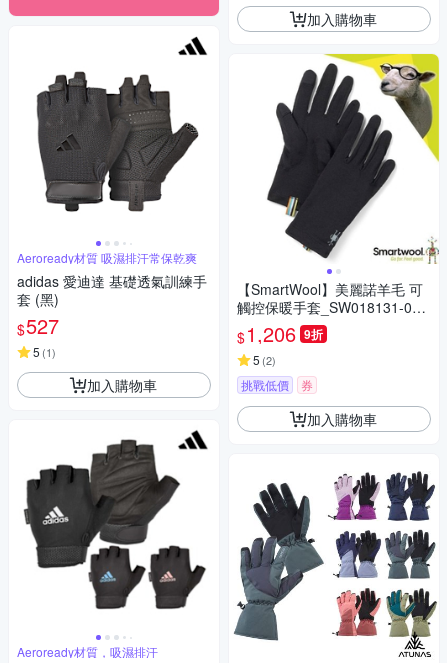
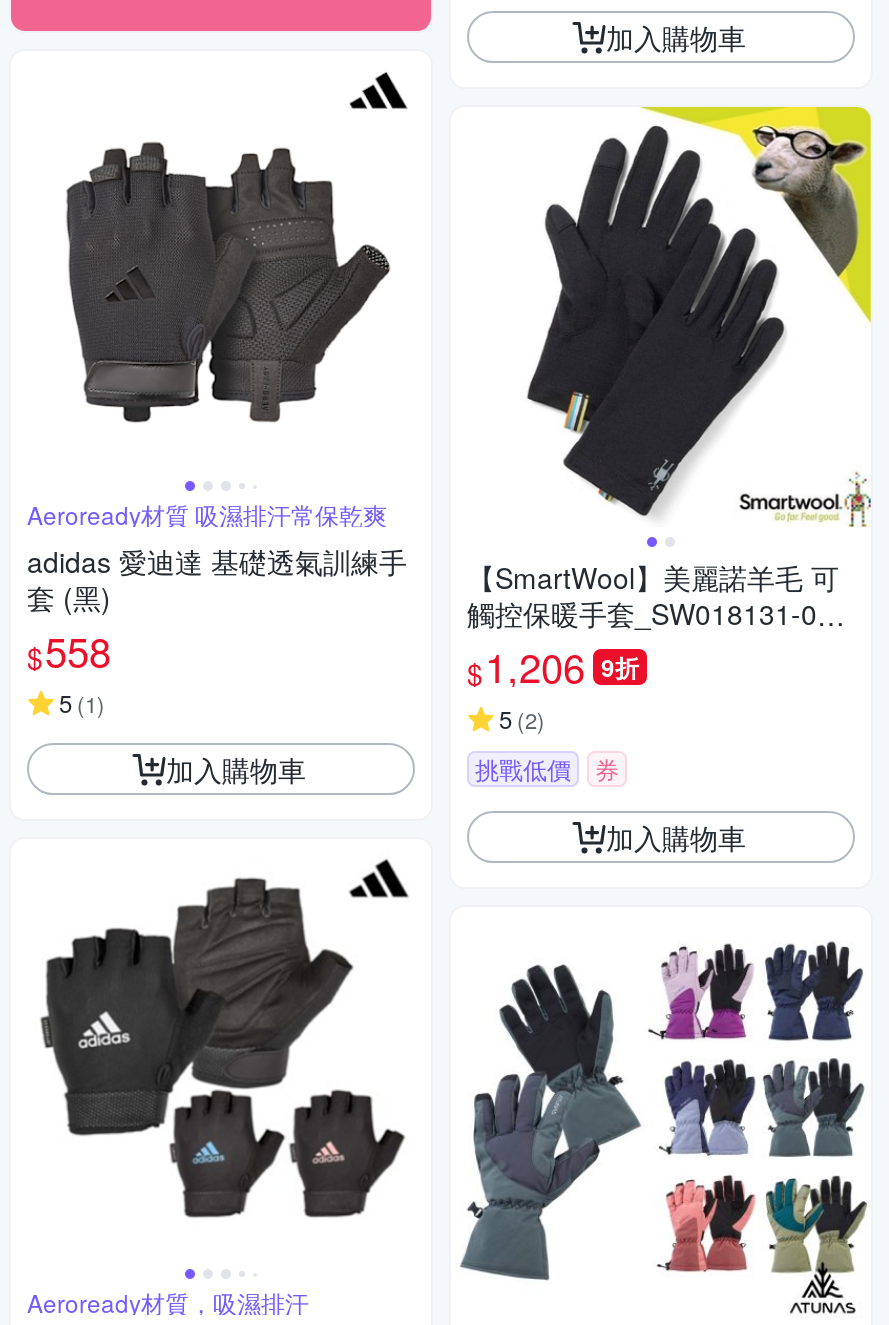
- $527
+ $558
